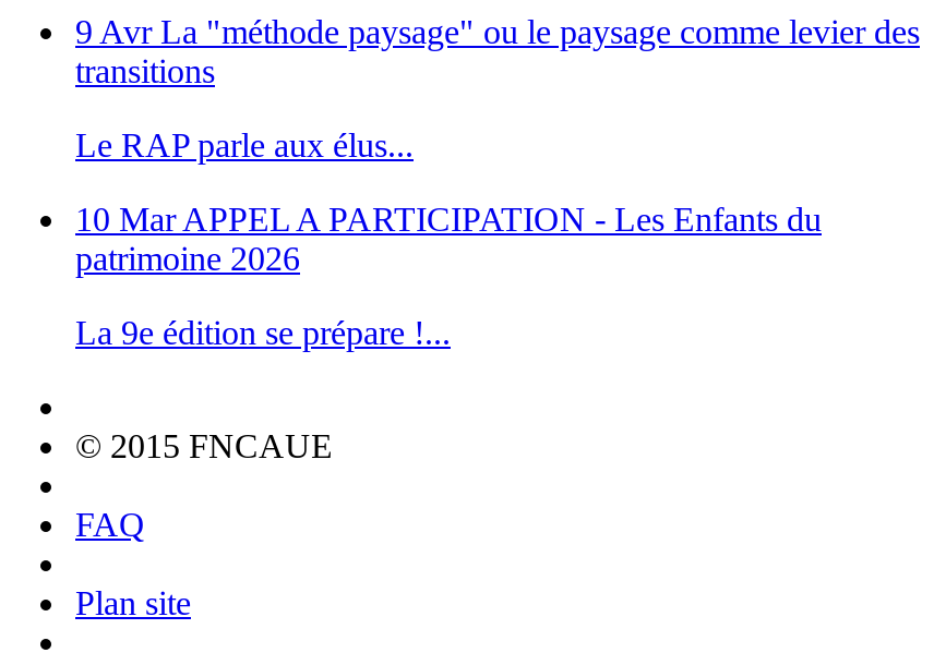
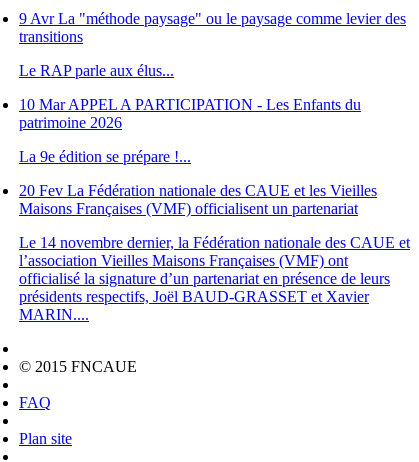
+ 20 Fev La Fédération nationale des CAUE et les Vieilles
+ Maisons Françaises (VMF) officialisent un partenariat
+ Le 14 novembre dernier, la Fédération nationale des CAUE et
+ l’association Vieilles Maisons Françaises (VMF) ont
+ officialisé la signature d’un partenariat en présence de leurs
+ présidents respectifs, Joël BAUD-GRASSET et Xavier
+ MARIN....
